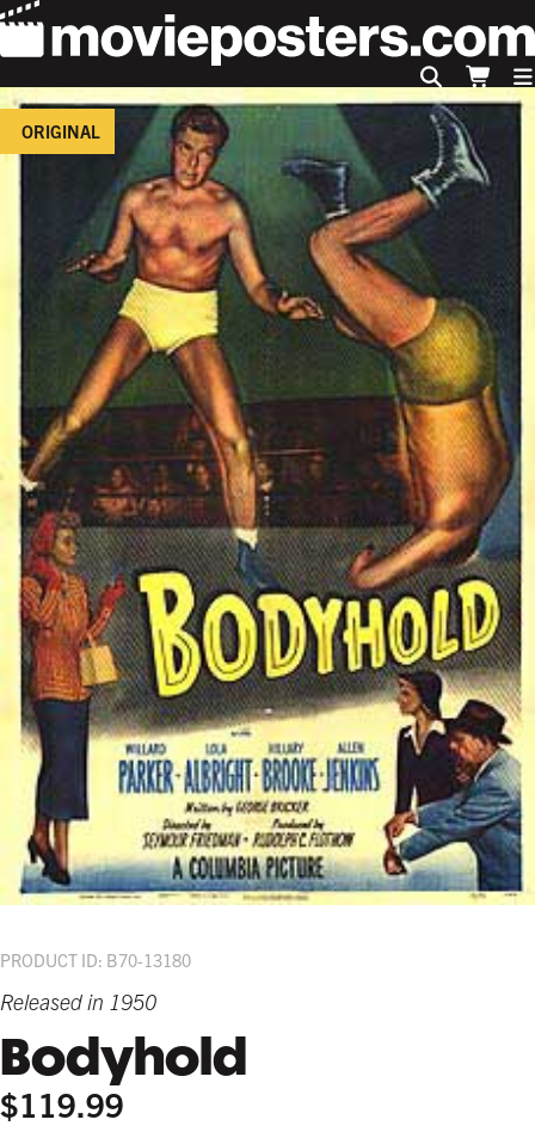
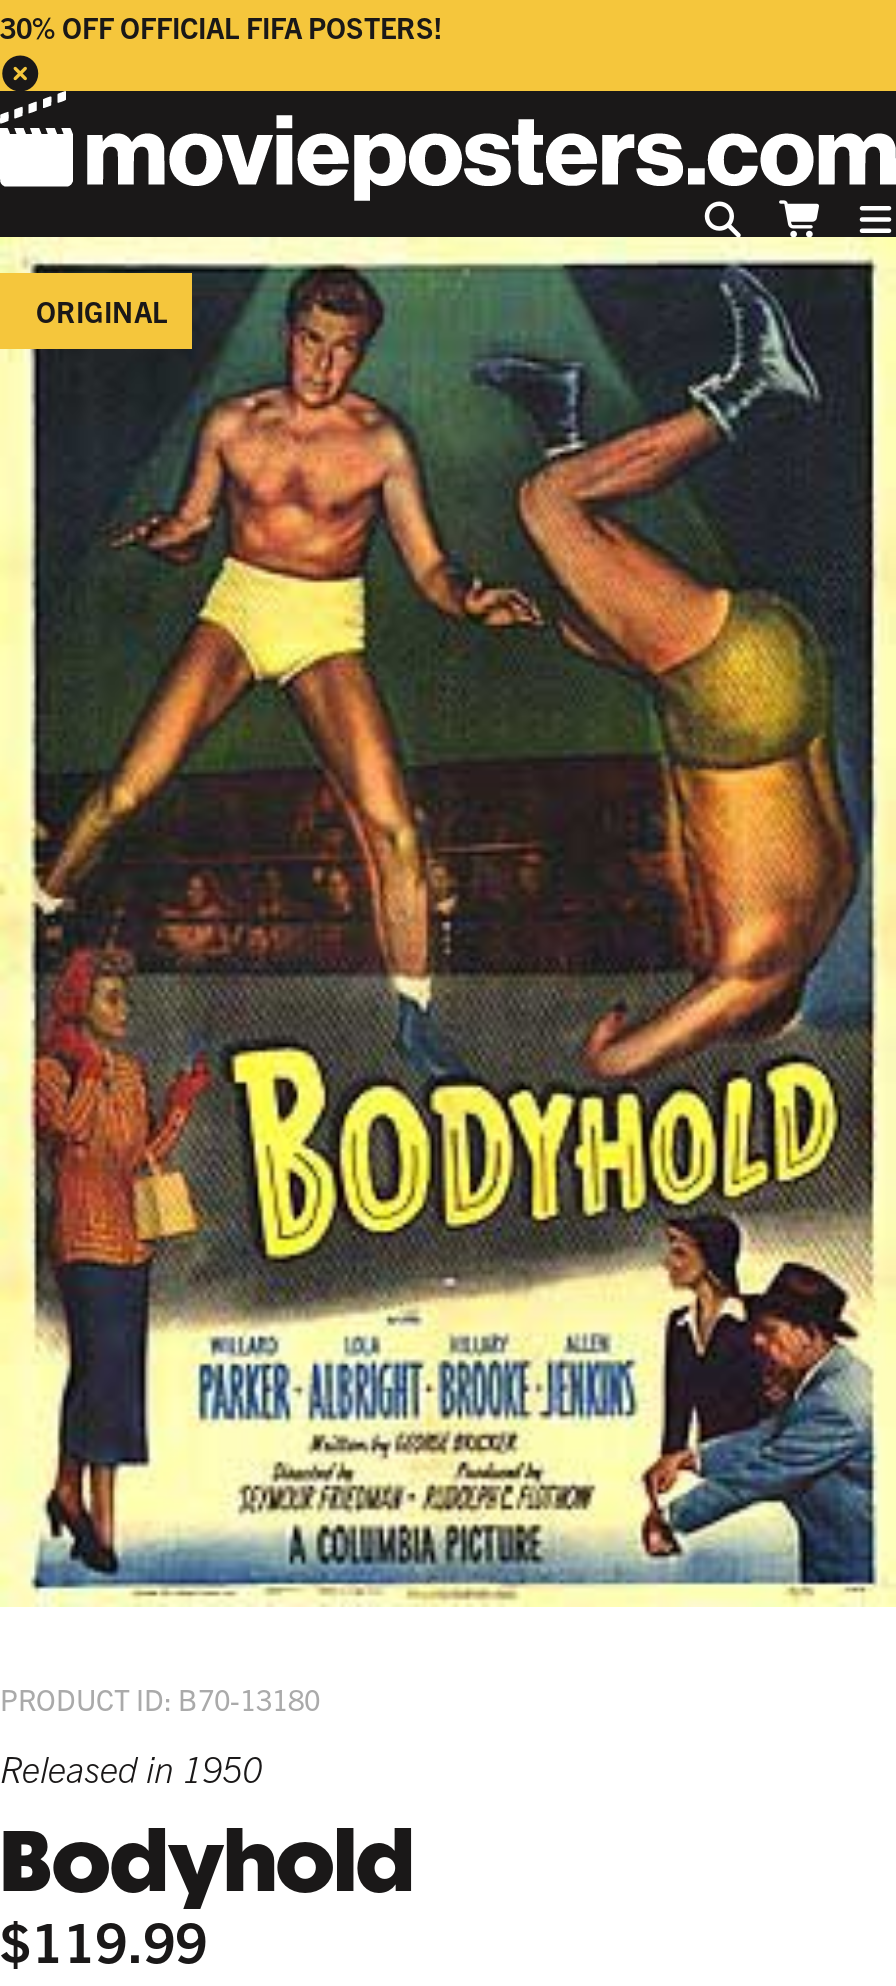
+ 30% OFF OFFICIAL FIFA POSTERS!
